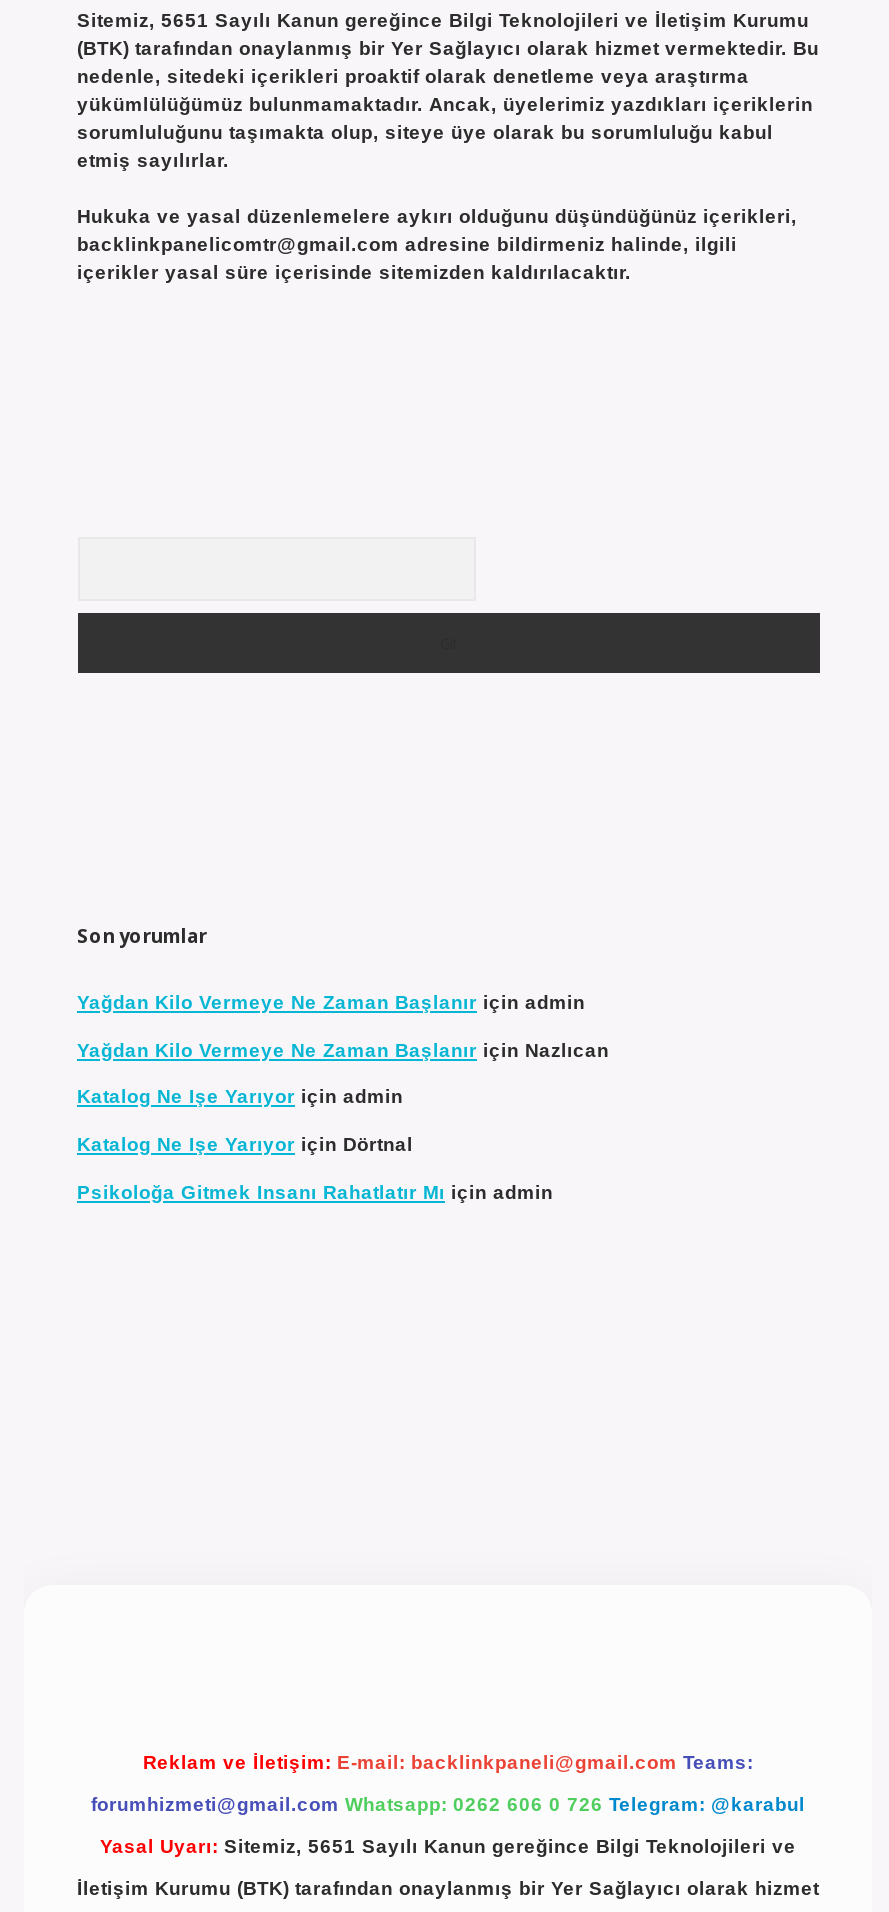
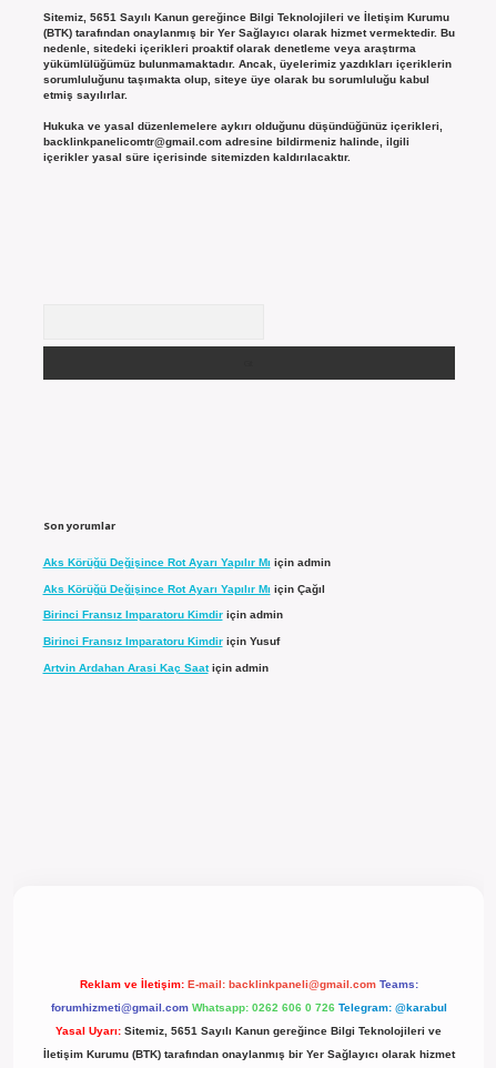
- Yağdan Kilo Vermeye Ne Zaman Başlanır için admin
+ Aks Körüğü Değişince Rot Ayarı Yapılır Mı için admin

- Yağdan Kilo Vermeye Ne Zaman Başlanır için Nazlıcan
+ Aks Körüğü Değişince Rot Ayarı Yapılır Mı için Çağıl

- Katalog Ne Işe Yarıyor için admin
+ Birinci Fransız Imparatoru Kimdir için admin

- Katalog Ne Işe Yarıyor için Dörtnal
+ Birinci Fransız Imparatoru Kimdir için Yusuf

- Psikoloğa Gitmek Insanı Rahatlatır Mı için admin
+ Artvin Ardahan Arasi Kaç Saat için admin
